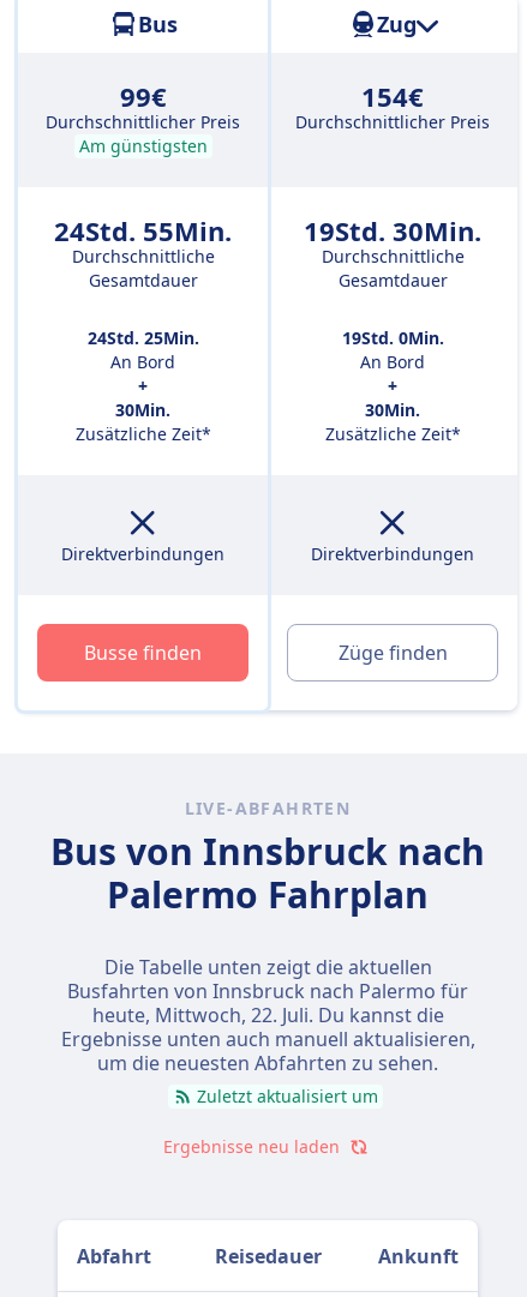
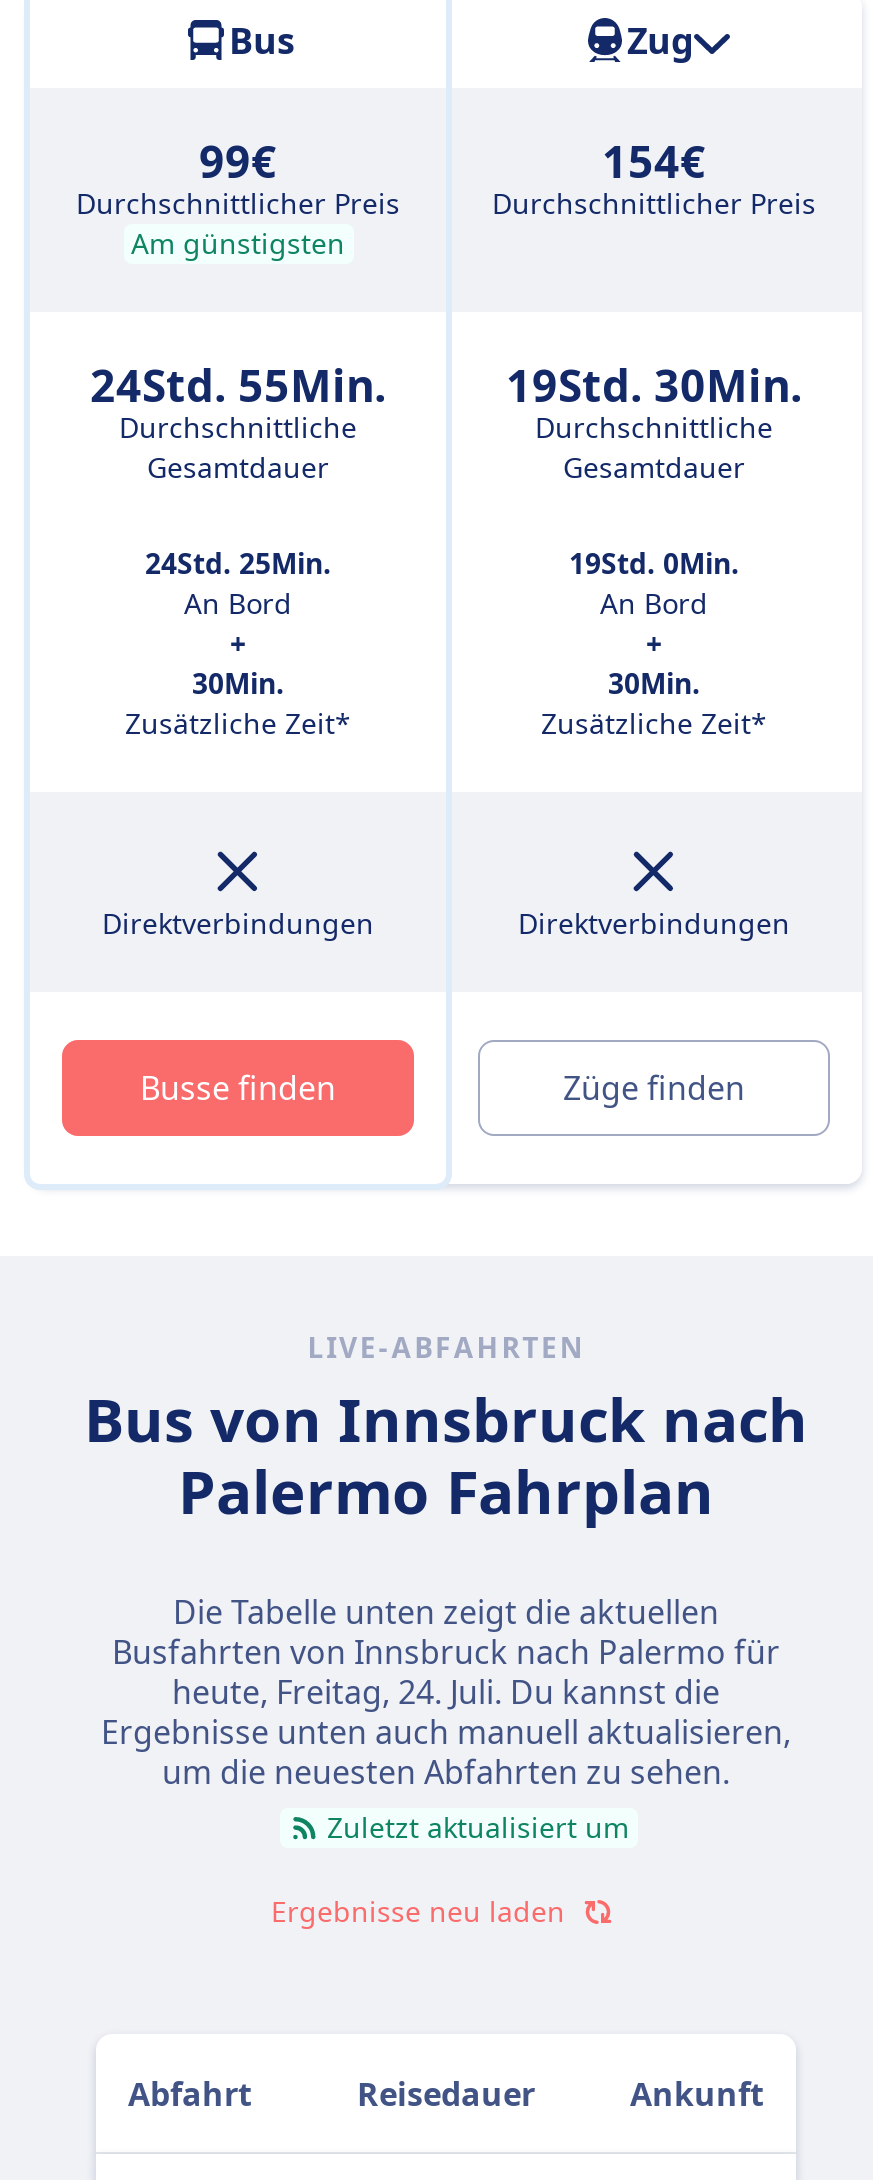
- heute, Mittwoch, 22. Juli. Du kannst die
+ heute, Freitag, 24. Juli. Du kannst die
